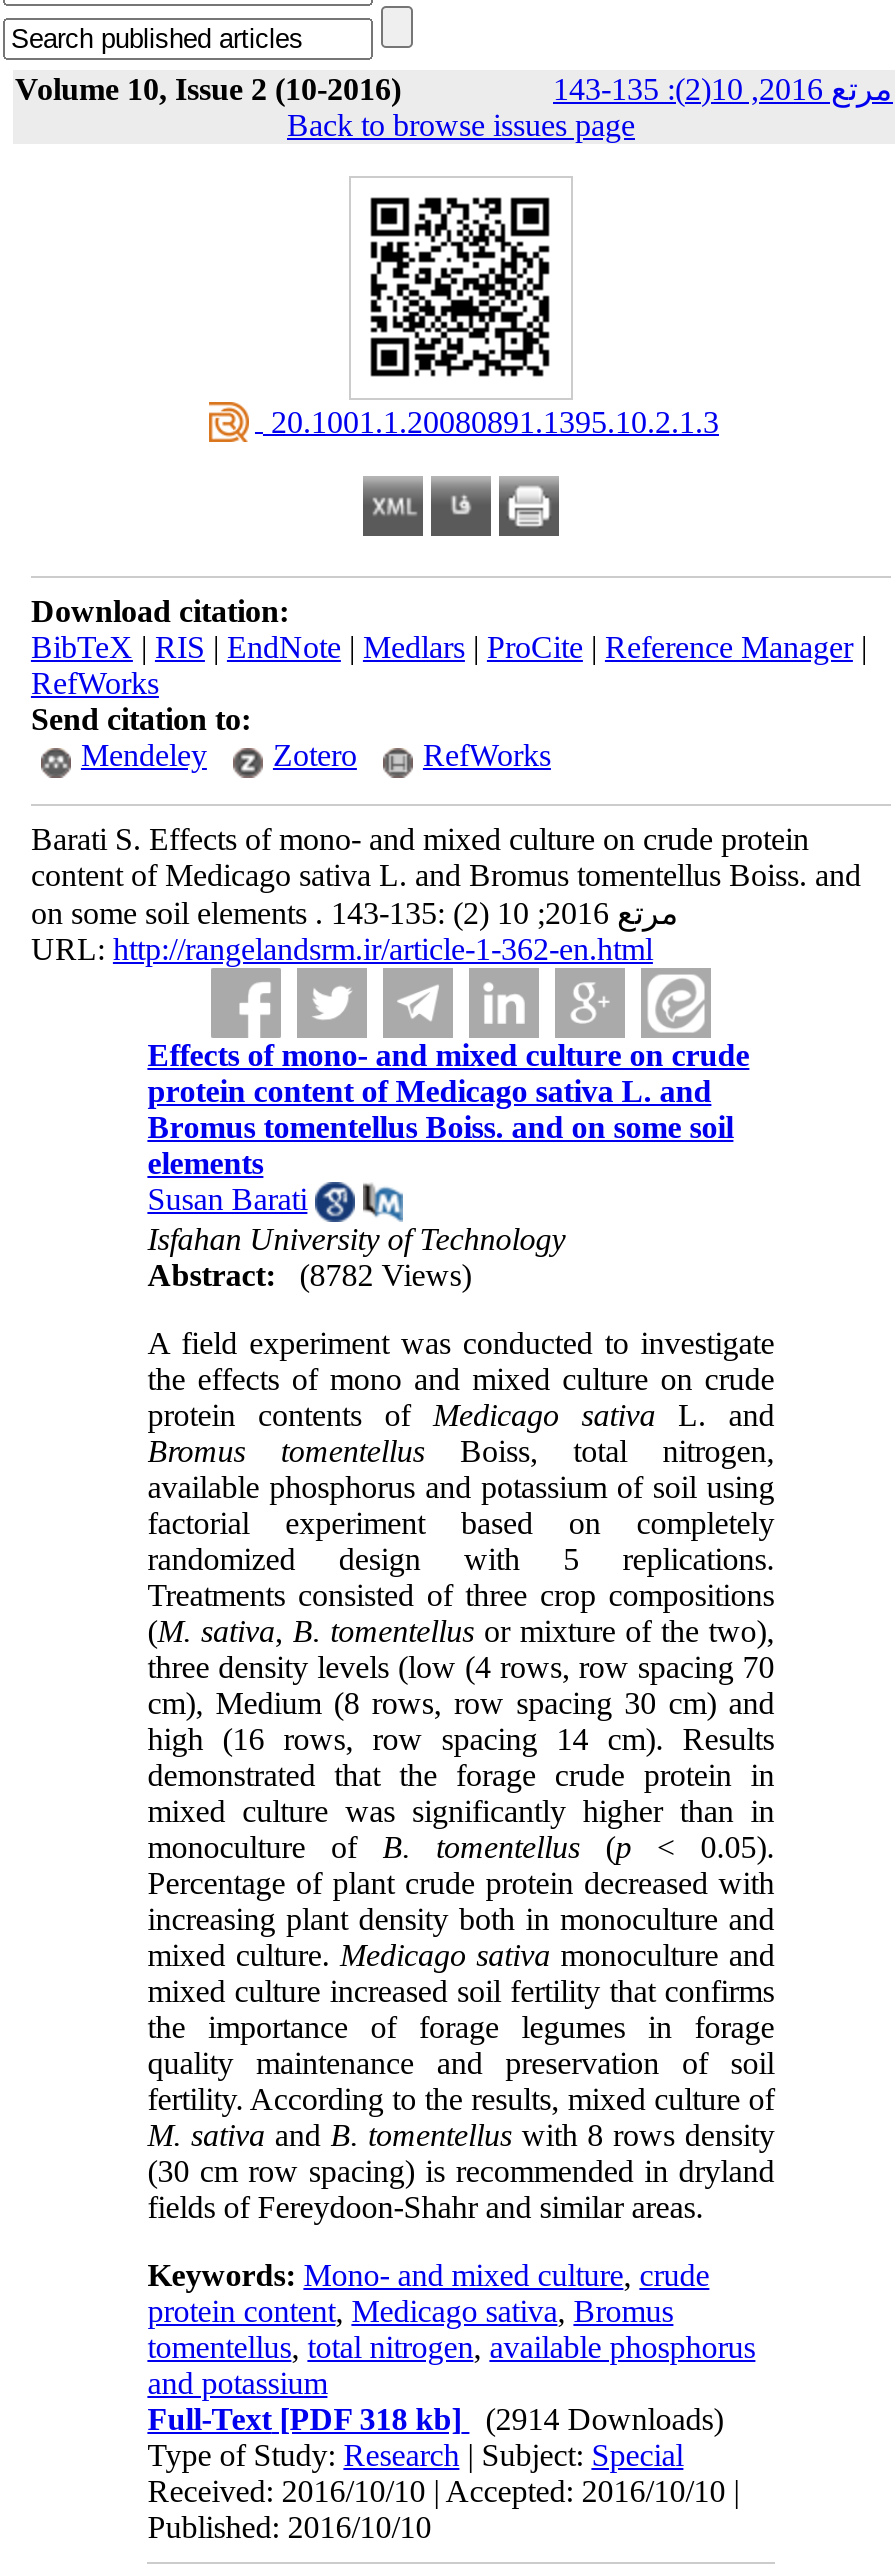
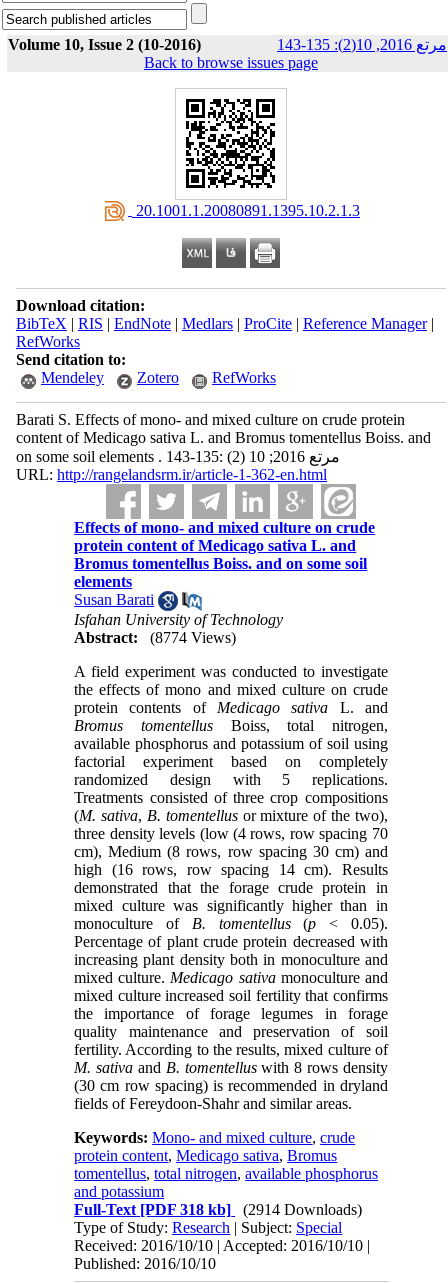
- Abstract: (8782 Views)
+ Abstract: (8774 Views)
